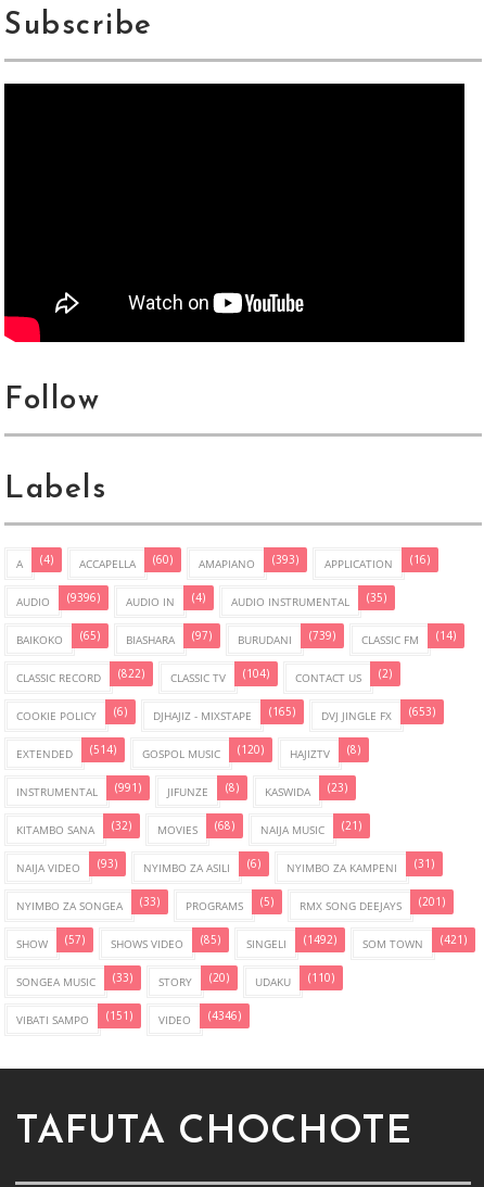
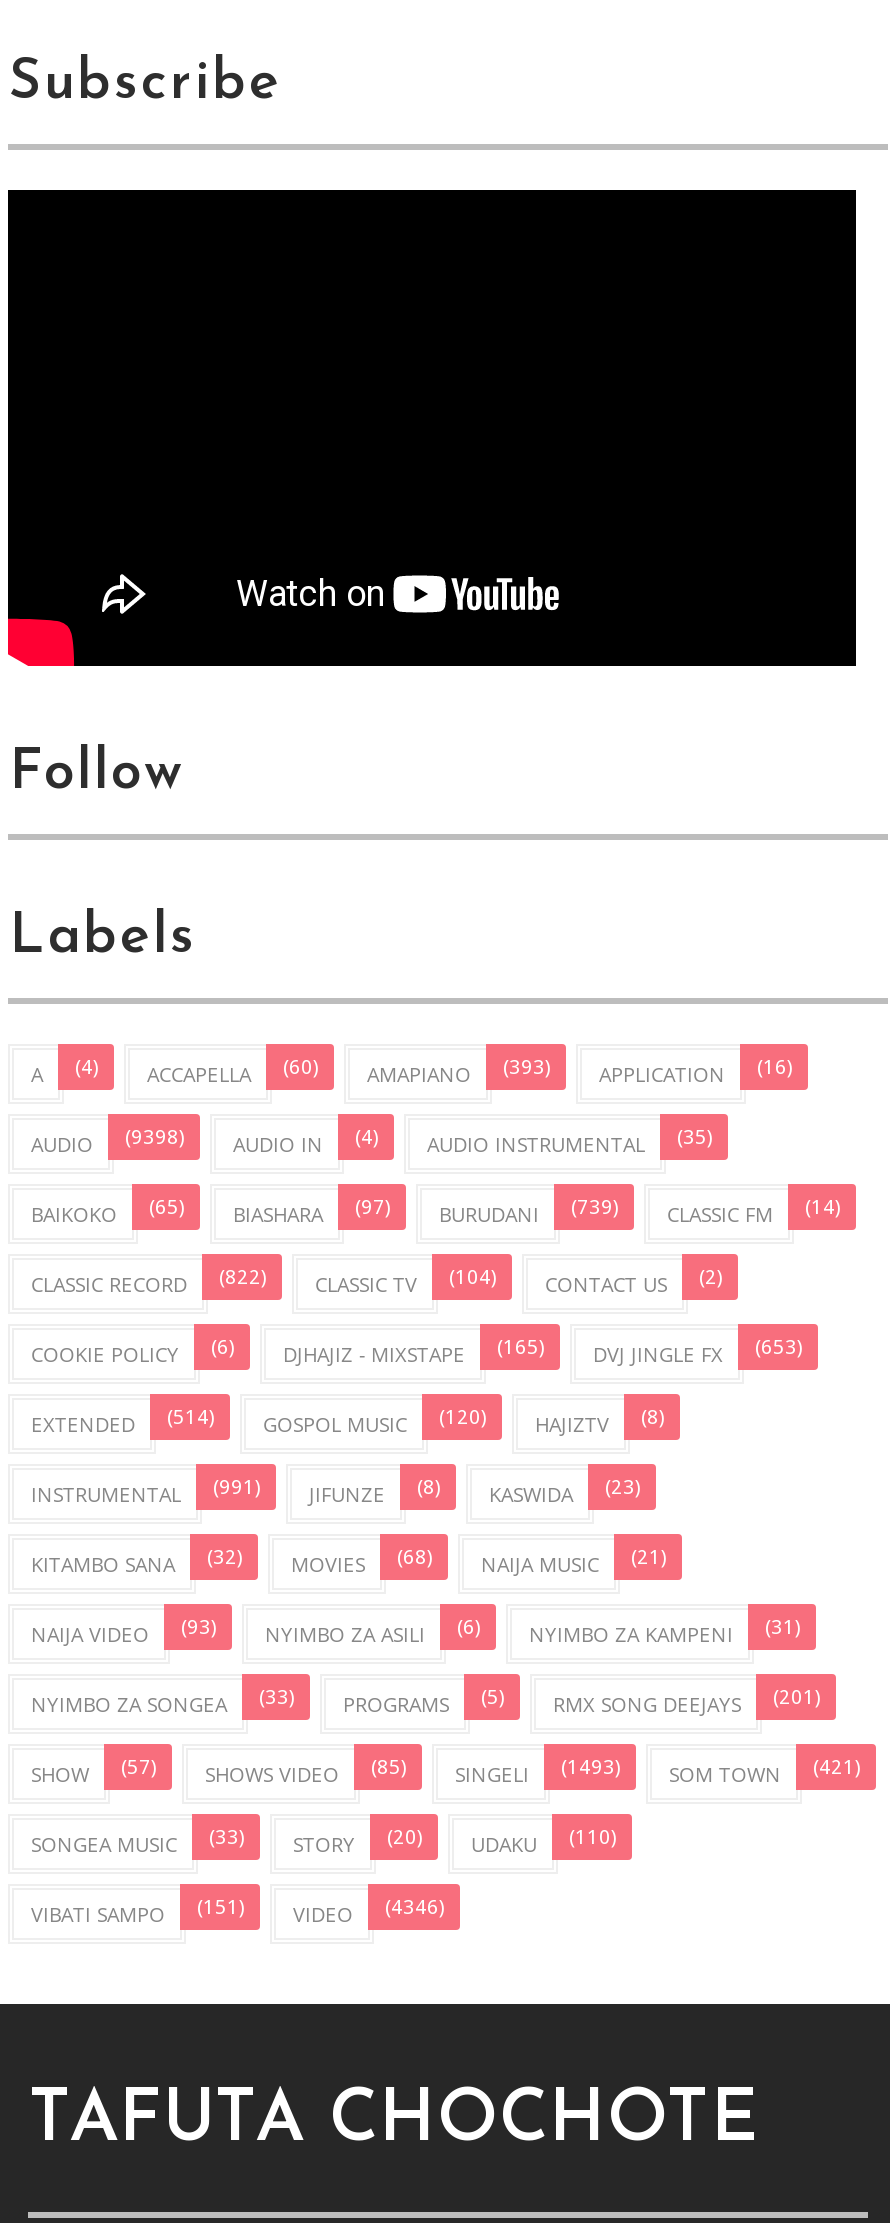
- AUDIO (9396)
+ AUDIO (9398)

- SINGELI (1492)
+ SINGELI (1493)
